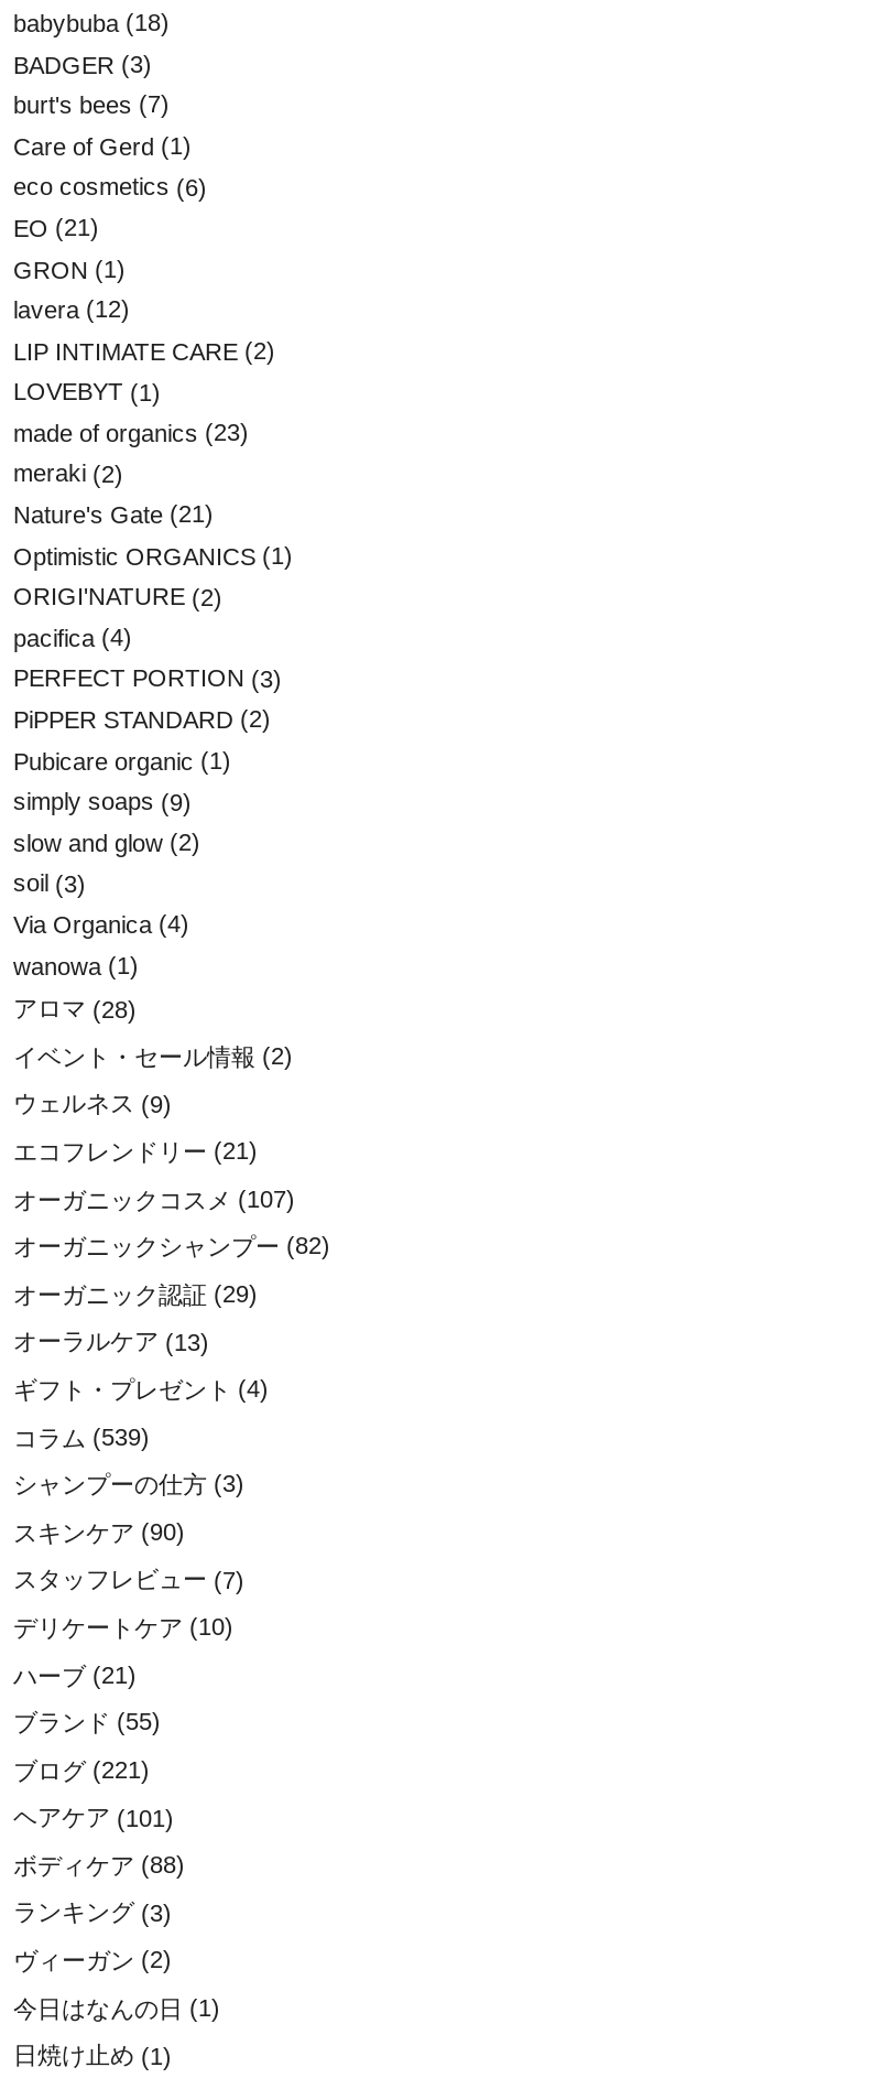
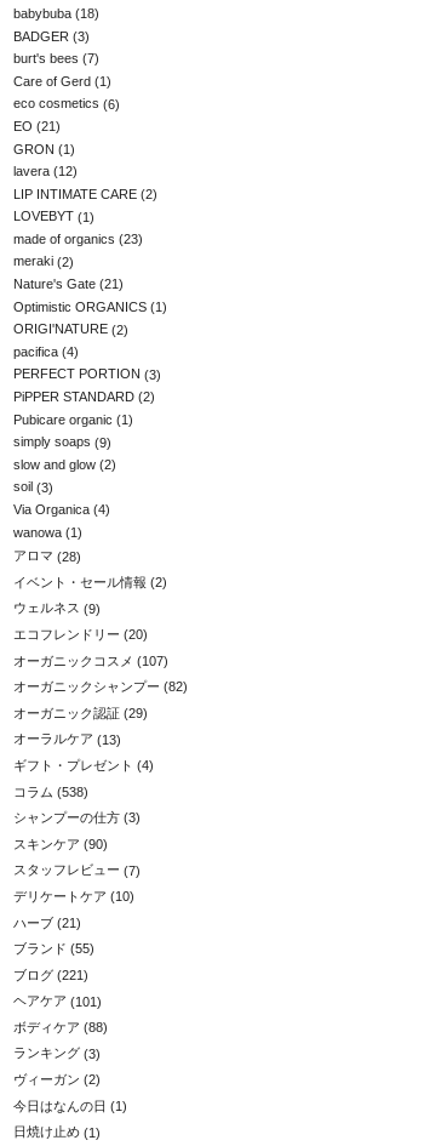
- エコフレンドリー(21)
+ エコフレンドリー(20)

- コラム(539)
+ コラム(538)
